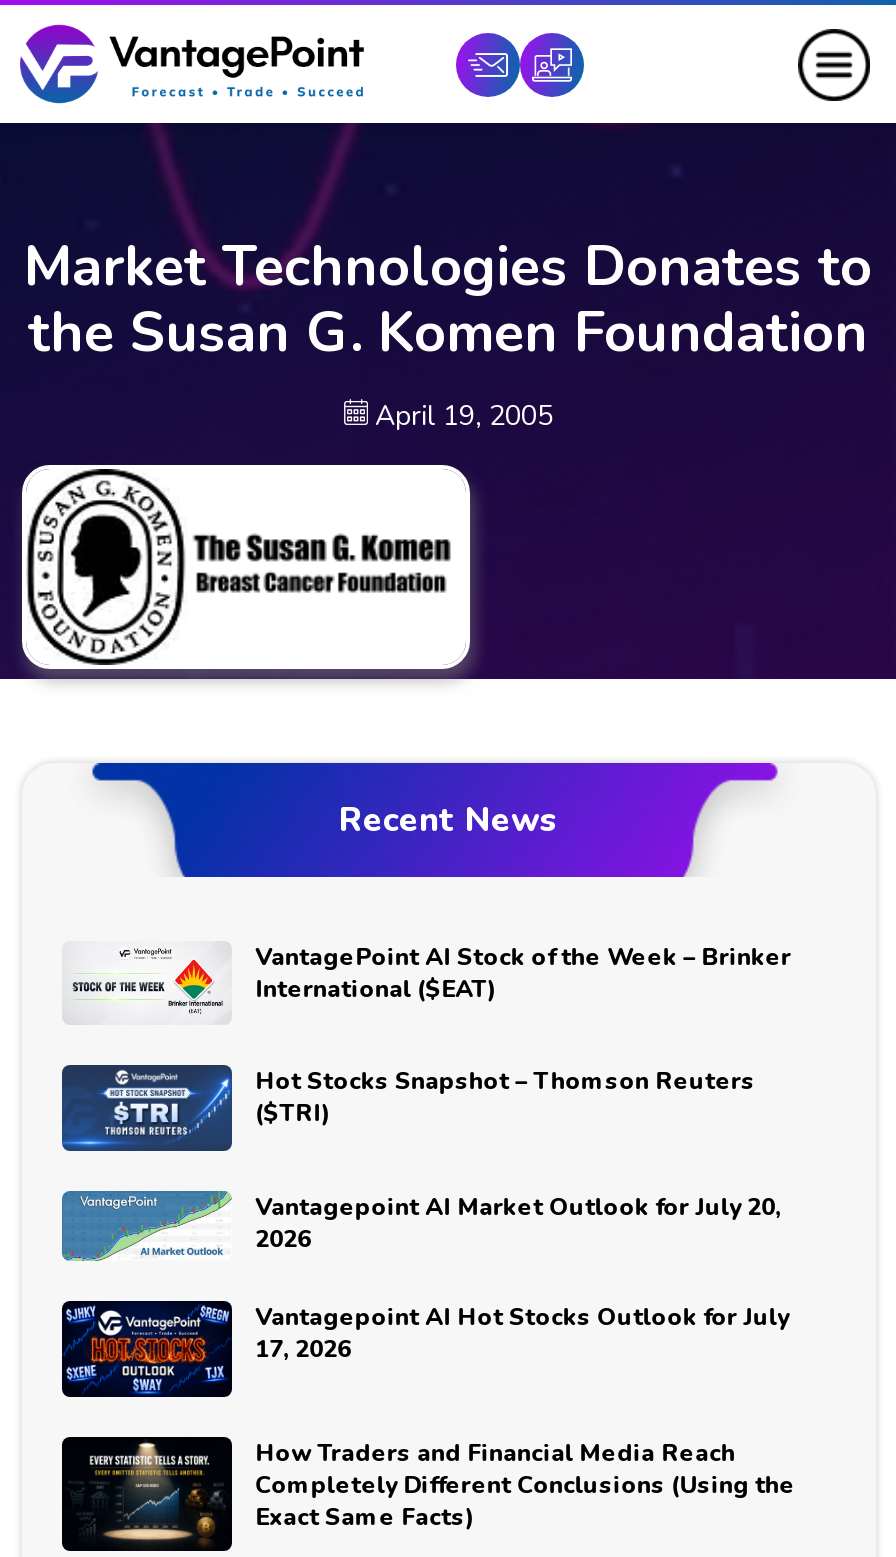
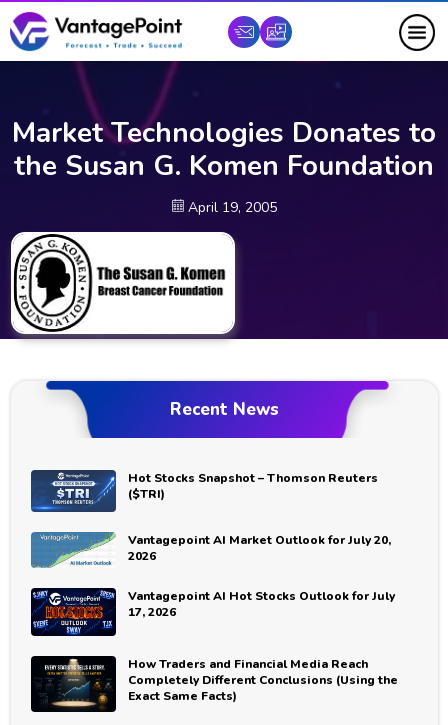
- [image]
- VantagePoint AI Stock of the Week – Brinker
- International ($EAT)
